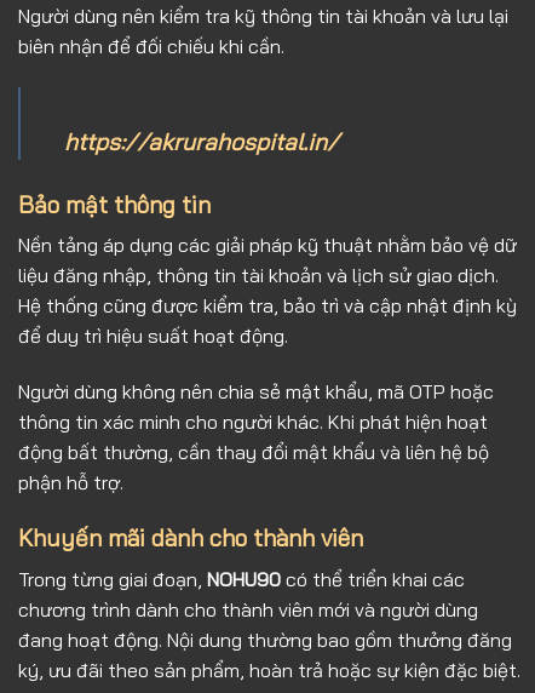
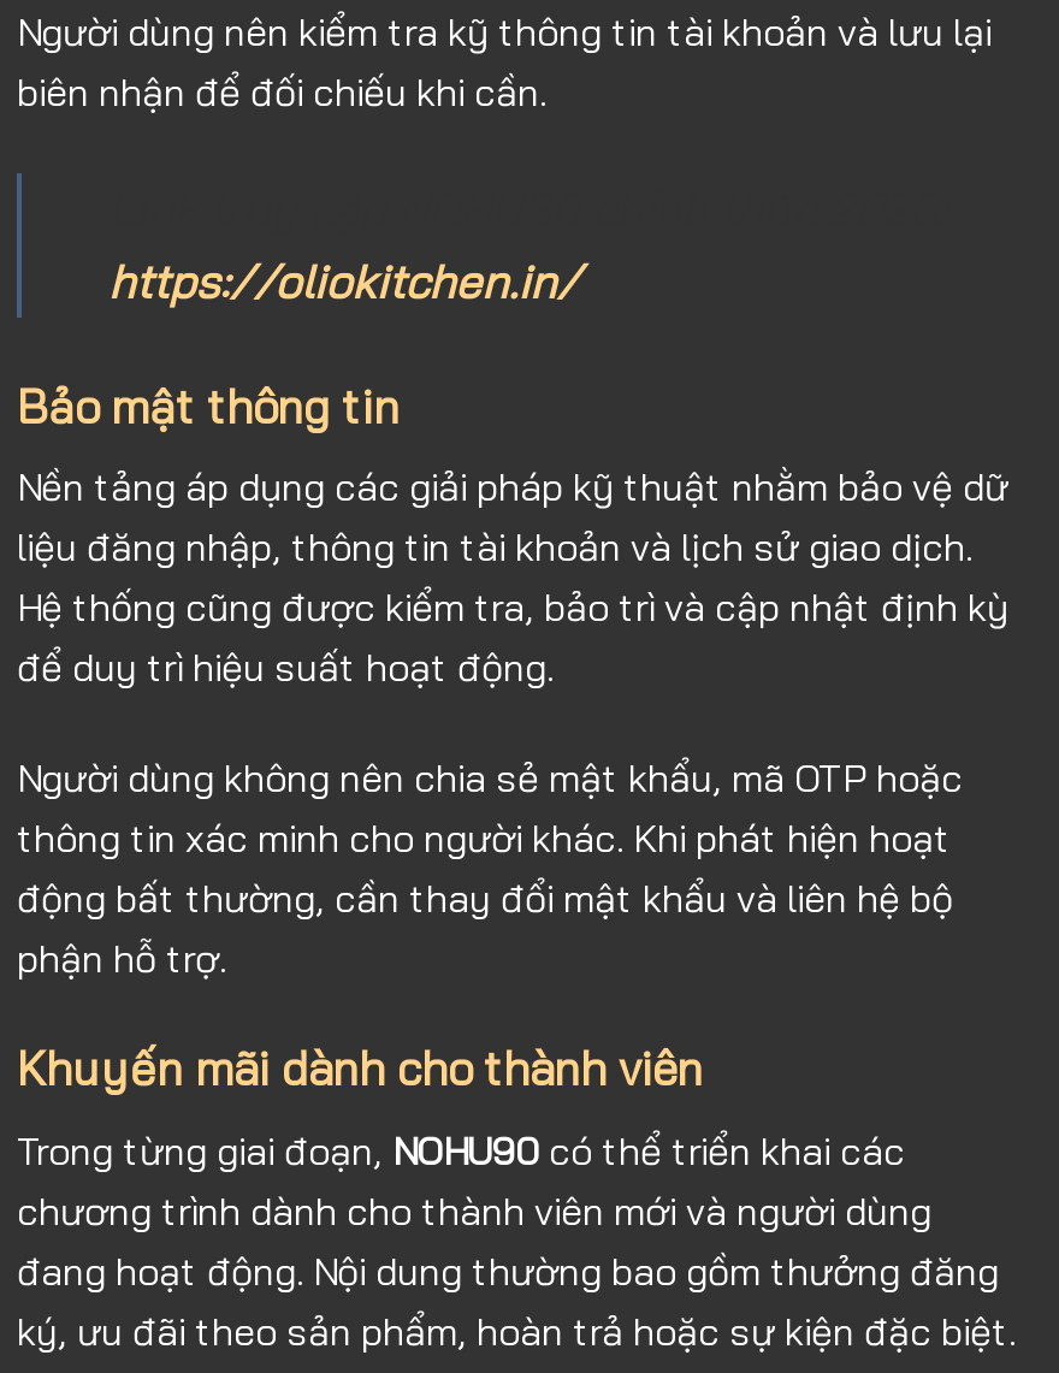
- https://akrurahospital.in/
+ https://oliokitchen.in/
